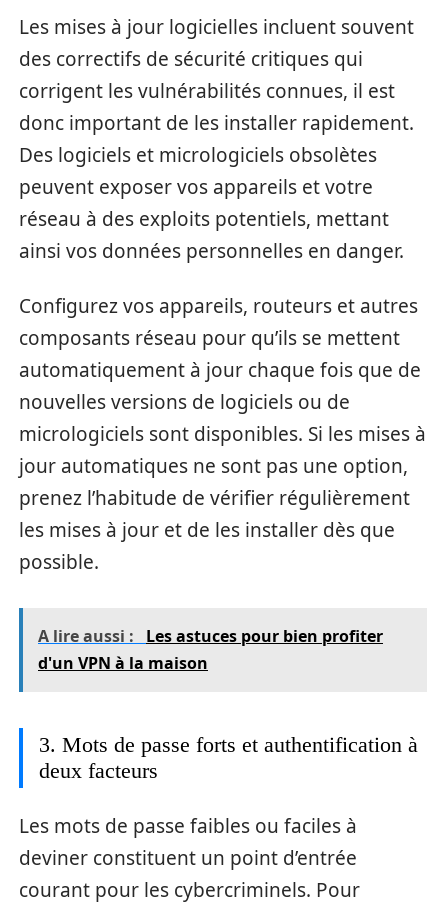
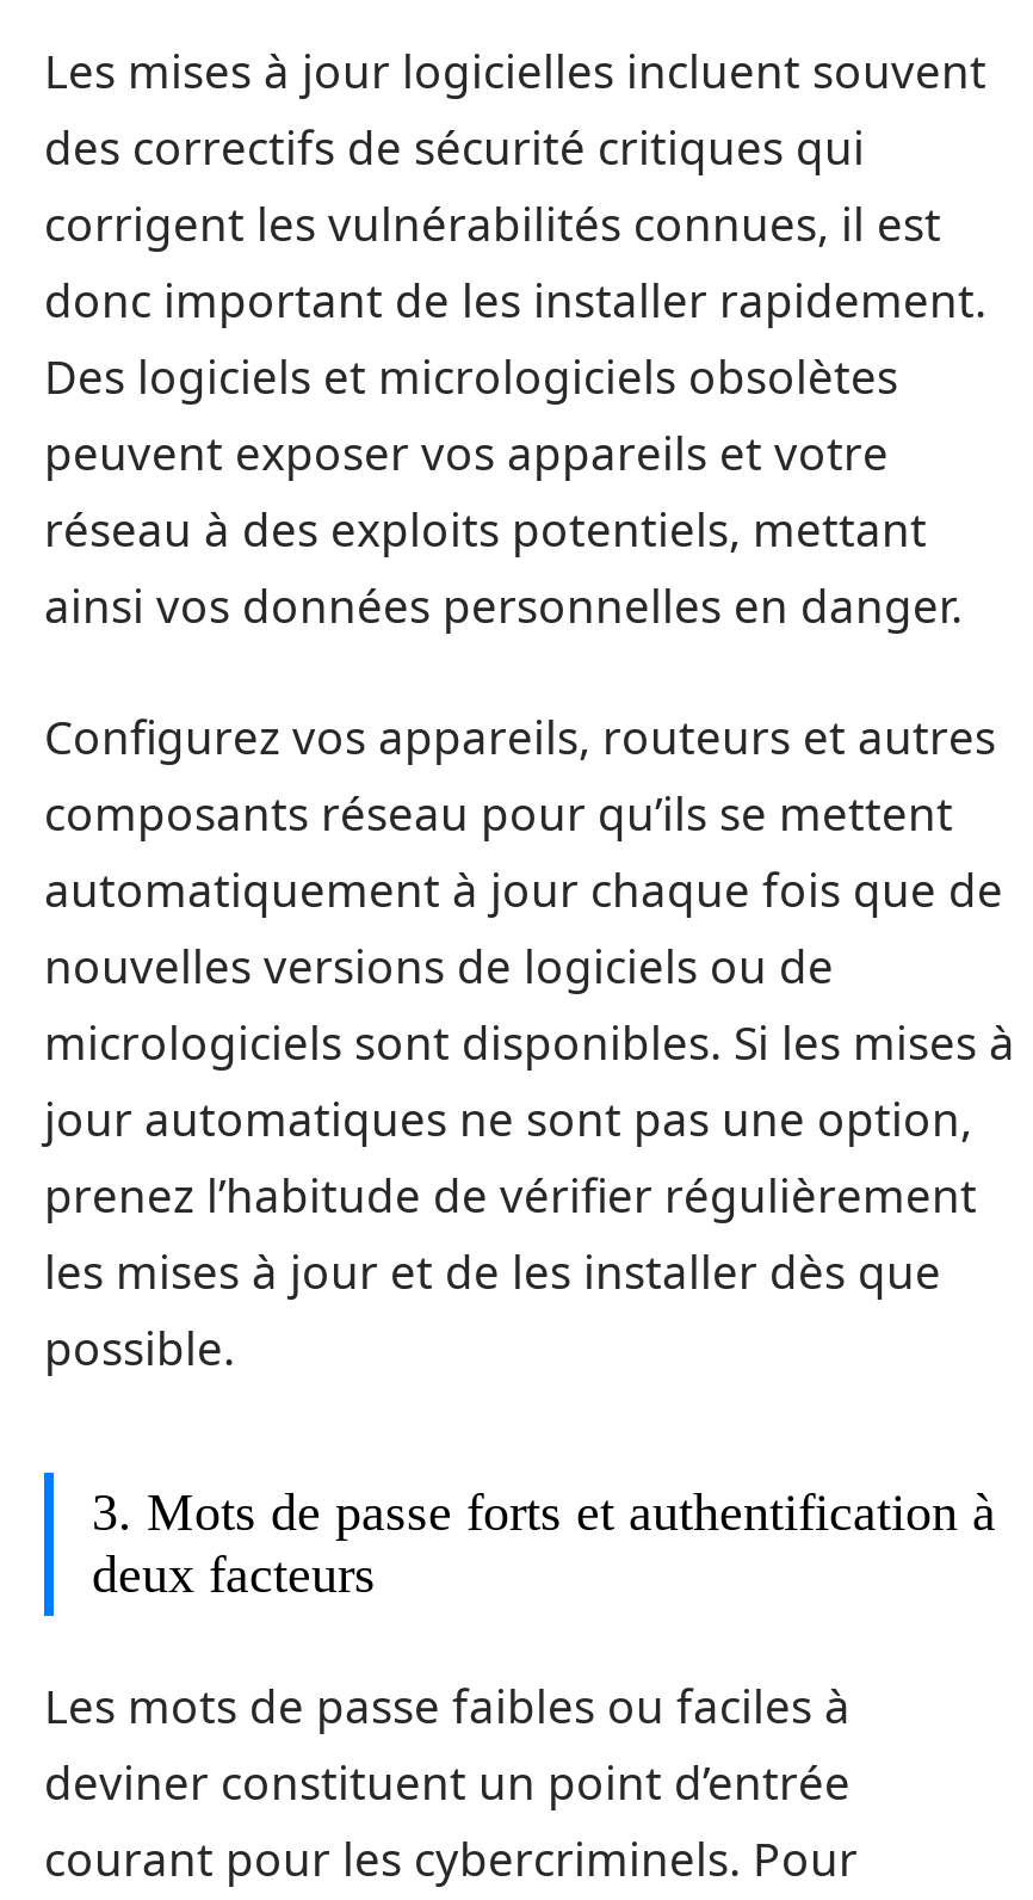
- [image]
- A lire aussi : Les astuces pour bien profiter
- d'un VPN à la maison
